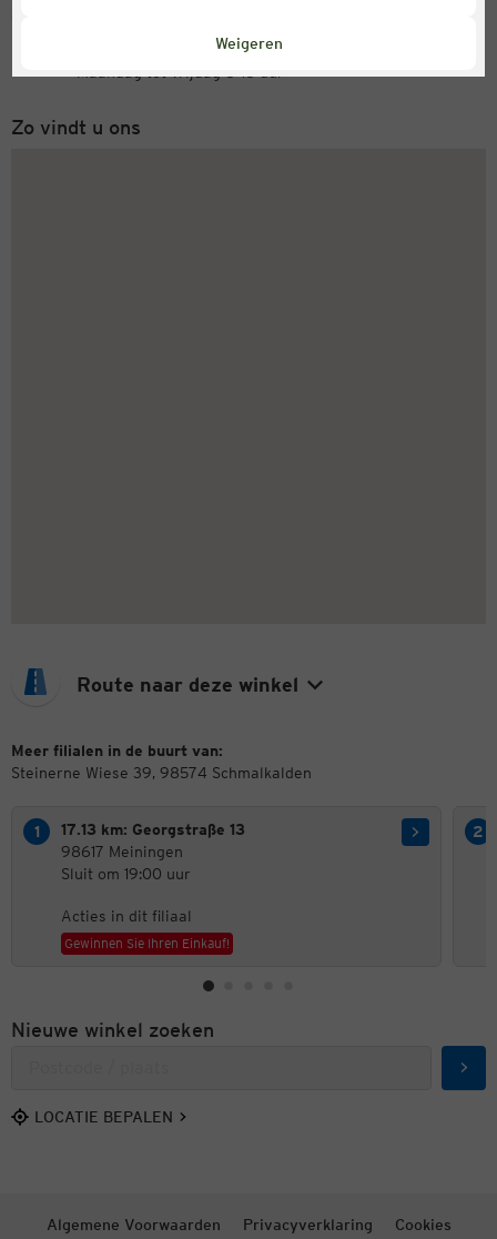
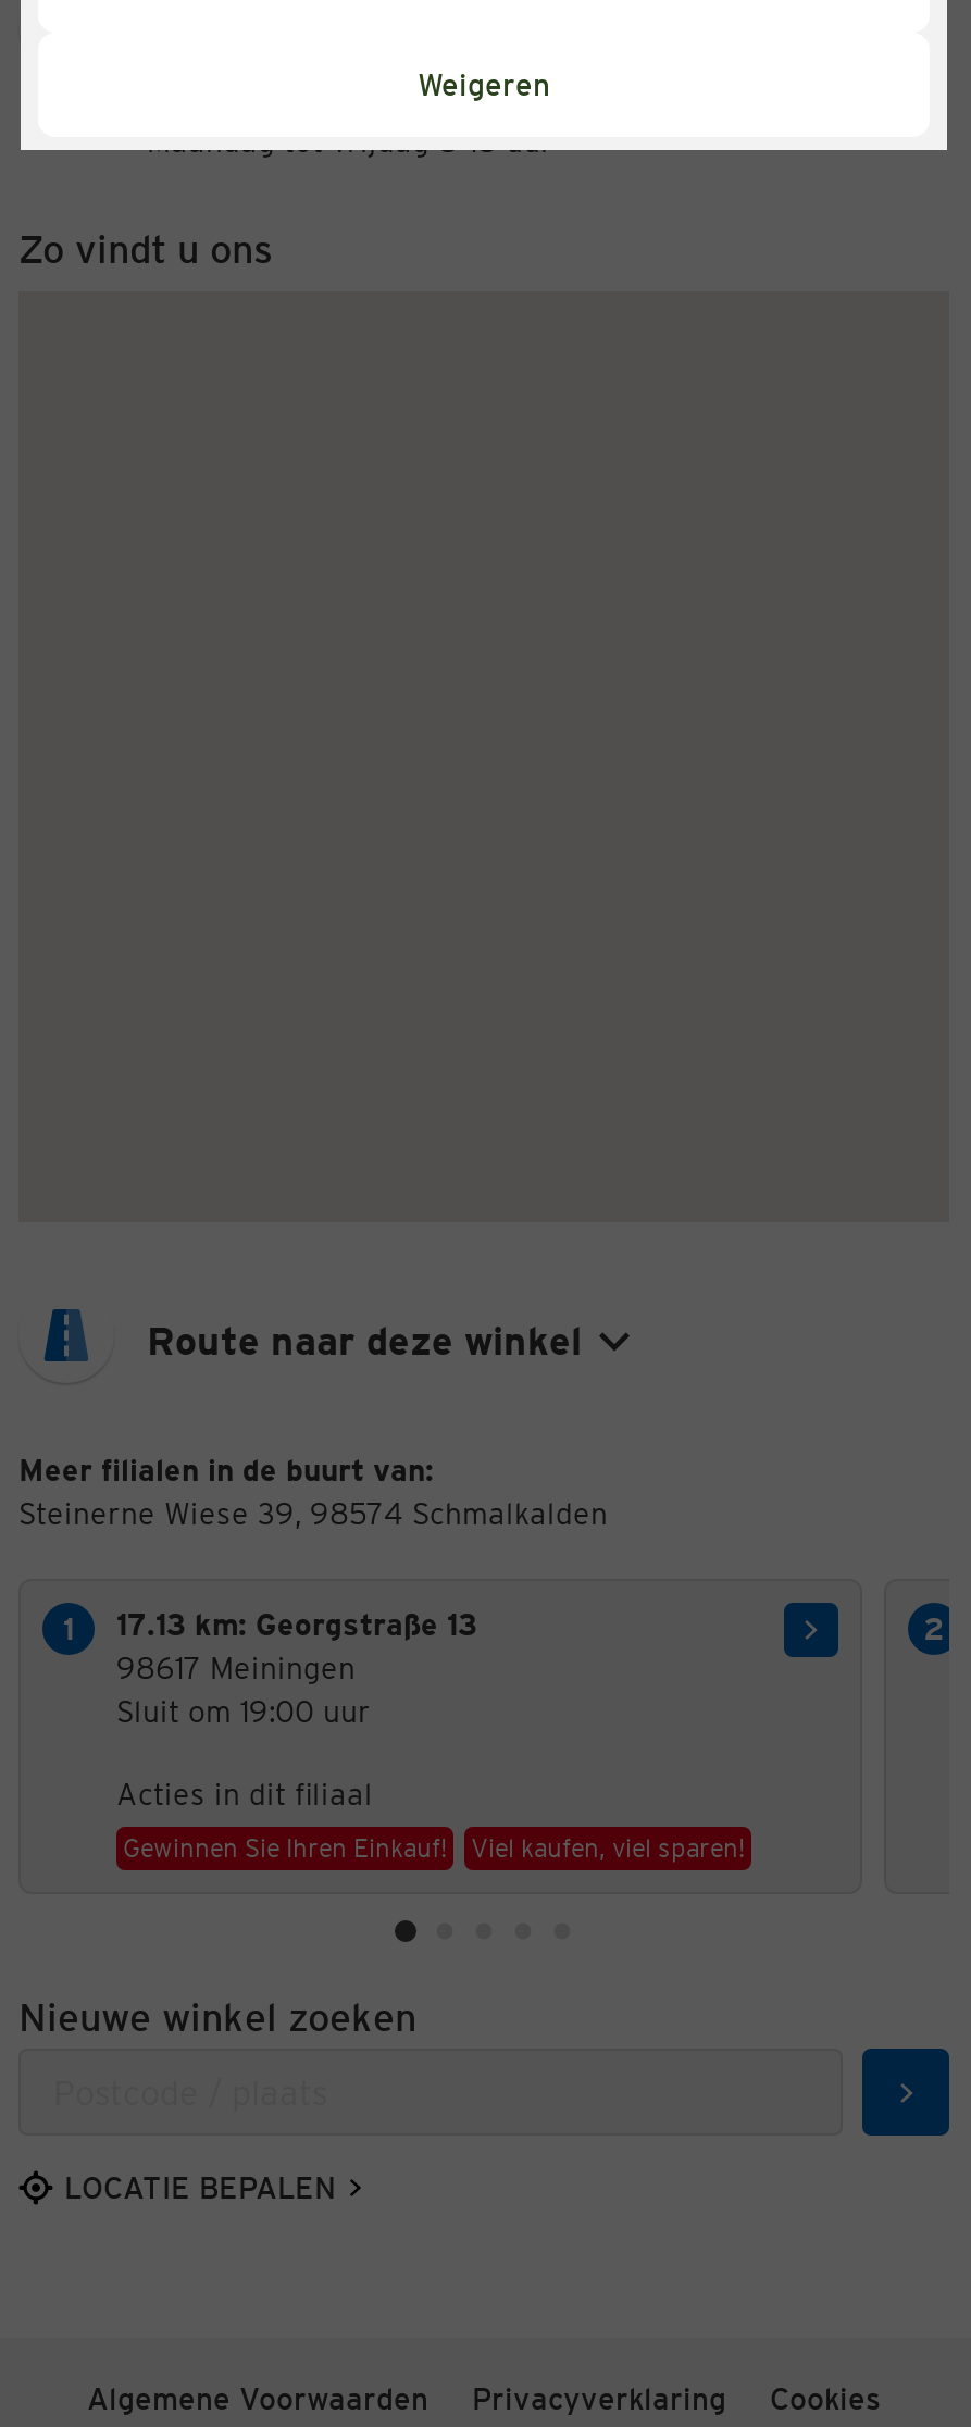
+ Viel kaufen, viel sparen!
